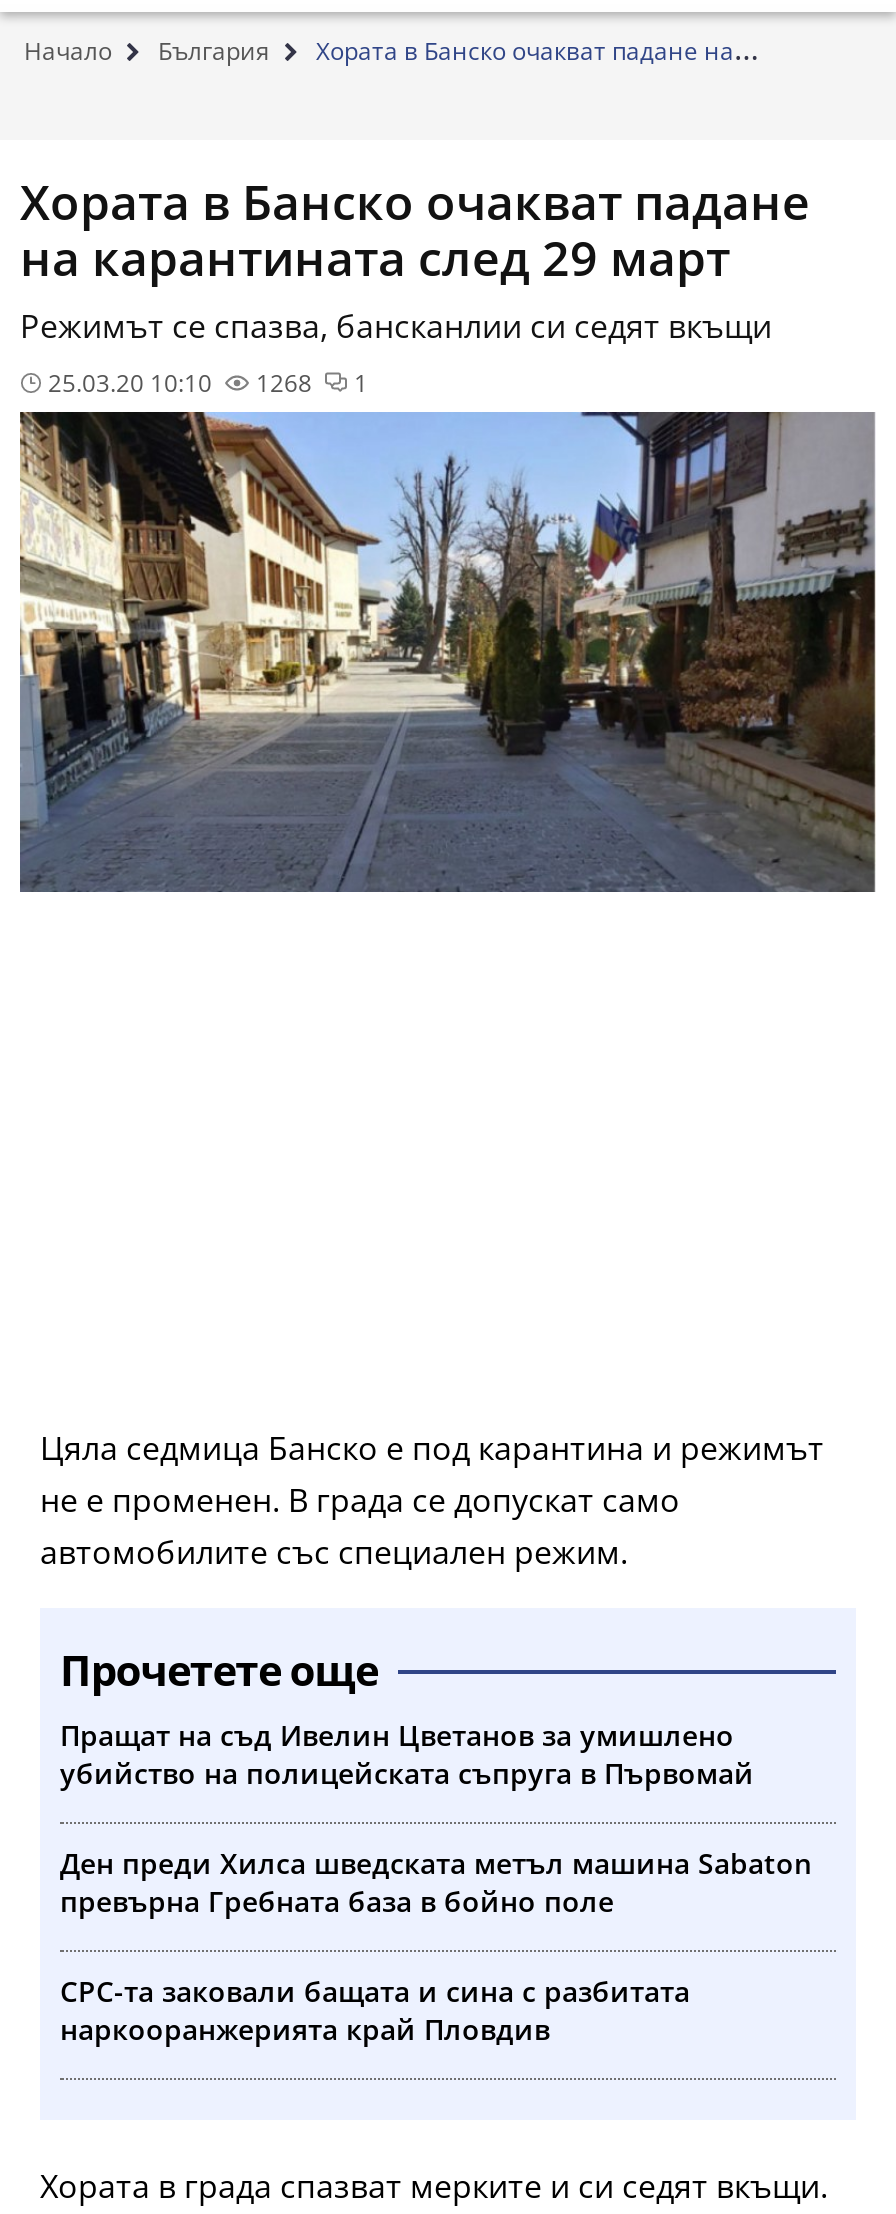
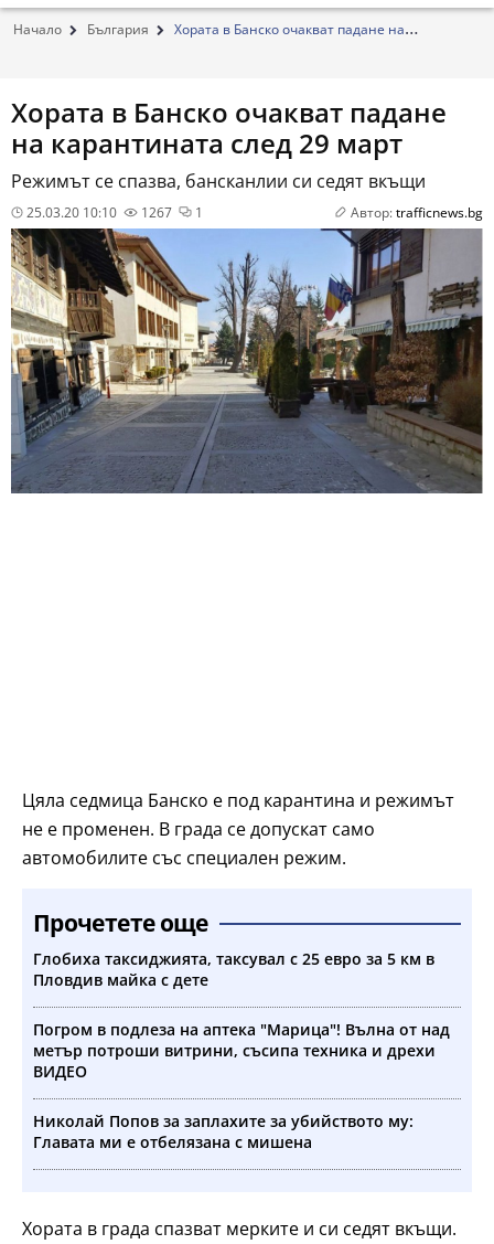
- 25.03.20 10:10 1268 1
+ 25.03.20 10:10 1267 1

+ Автор: trafficnews.bg

- Пращат на съд Ивелин Цветанов за умишлено
- убийство на полицейската съпруга в Първомай
+ Глобиха таксиджията, таксувал с 25 евро за 5 км в
+ Пловдив майка с дете

- Ден преди Хилса шведската метъл машина Sabaton
- превърна Гребната база в бойно поле
+ Погром в подлеза на аптека "Марица"! Вълна от над
+ метър потроши витрини, съсипа техника и дрехи
+ ВИДЕО

- СРС-та заковали бащата и сина с разбитата
- наркооранжерията край Пловдив
+ Николай Попов за заплахите за убийството му:
+ Главата ми е отбелязана с мишена
